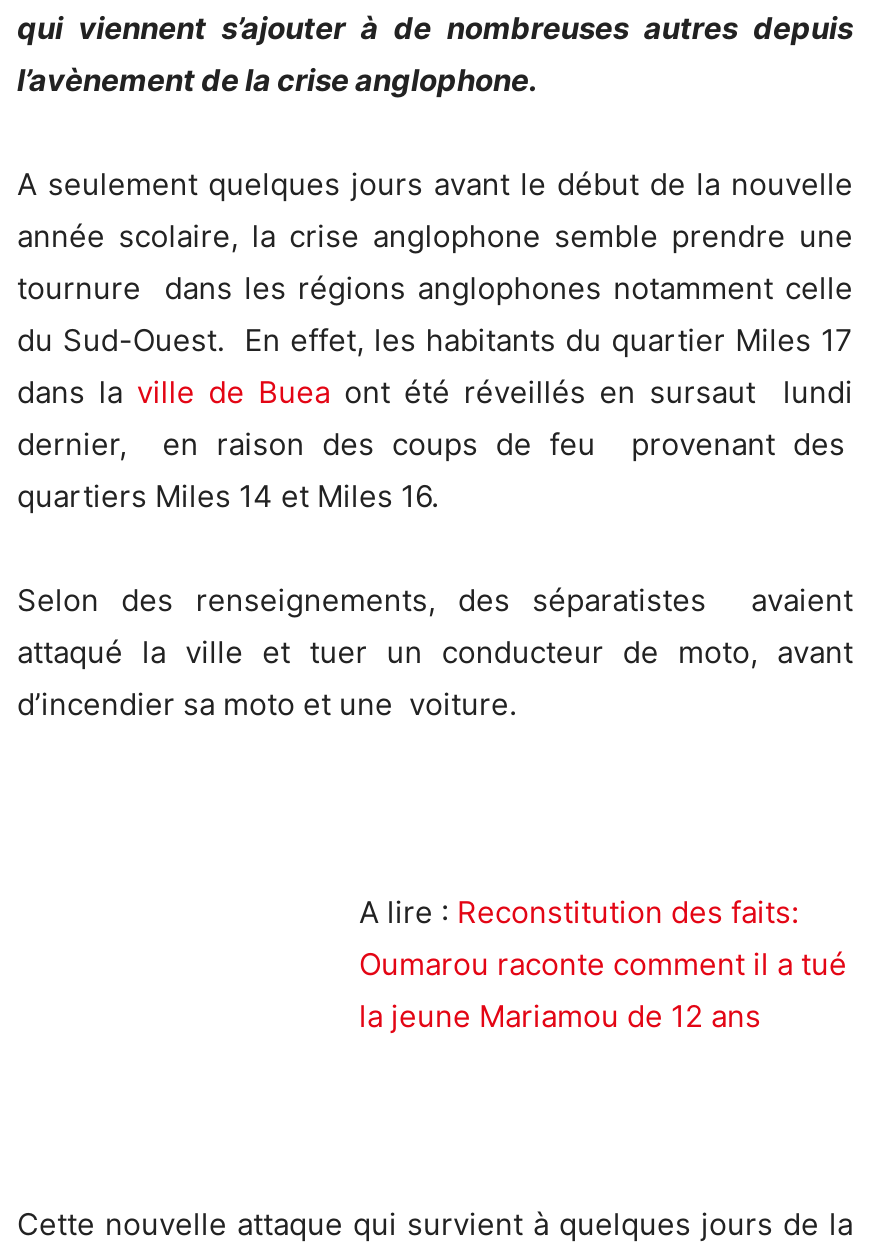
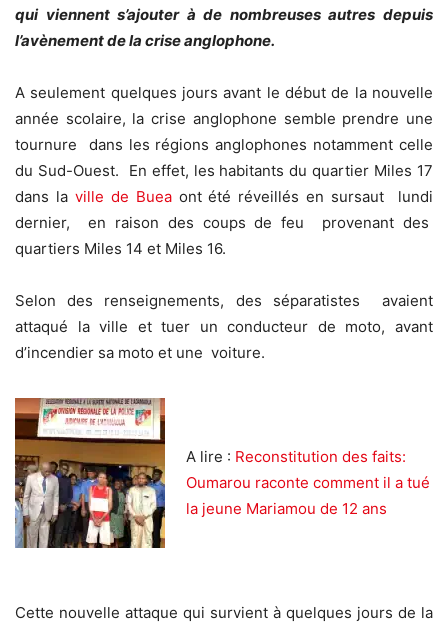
+ [image]
